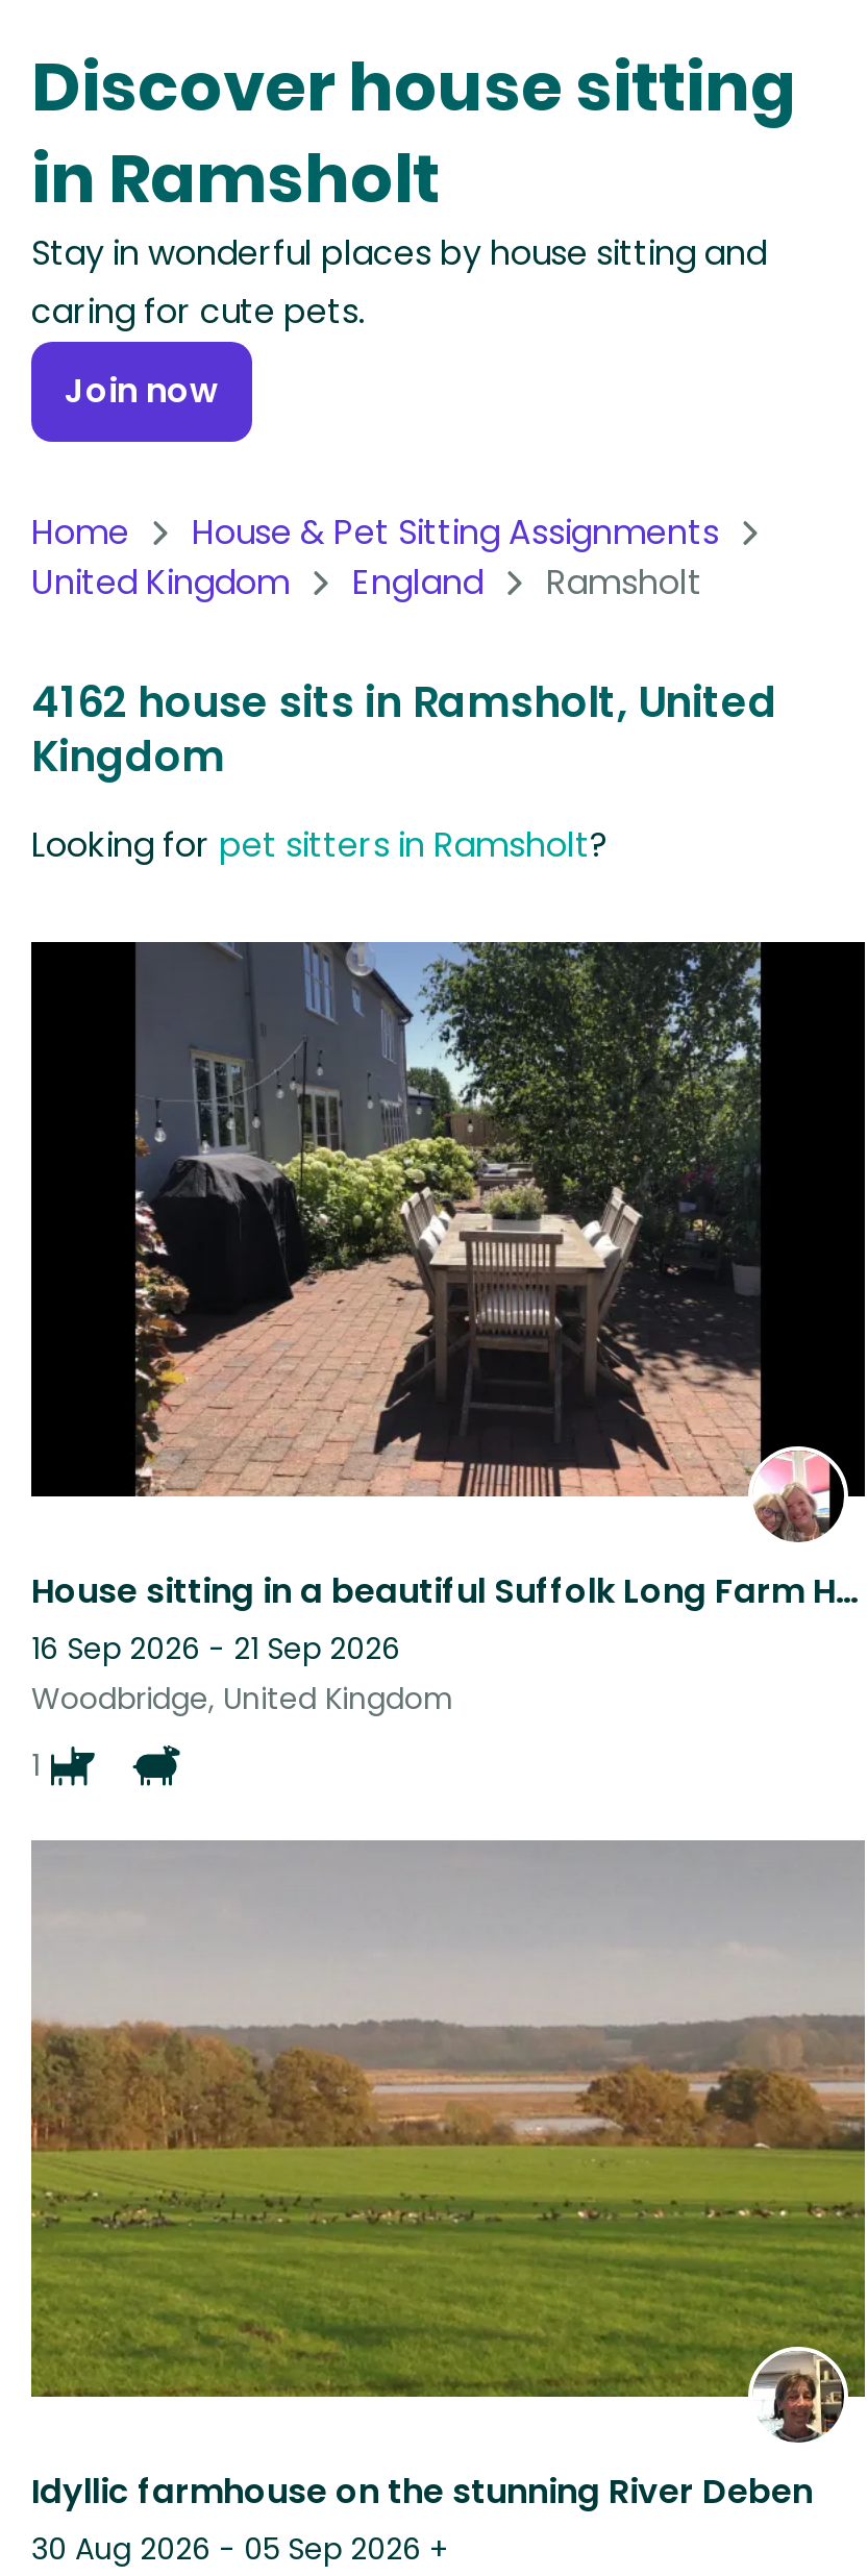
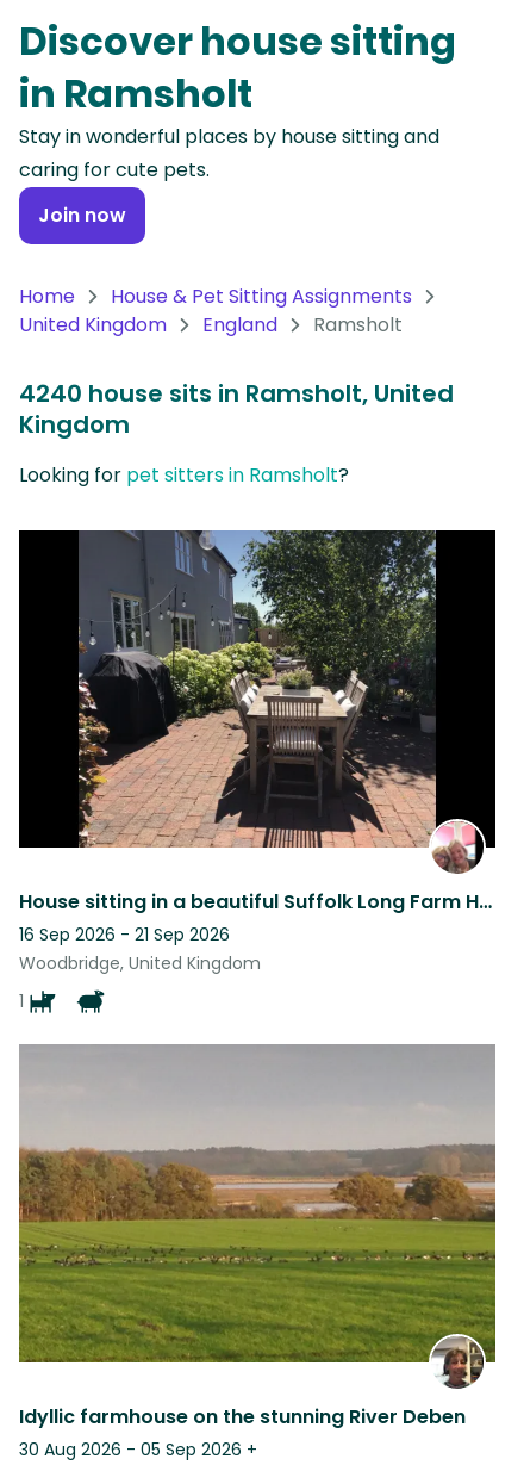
- 4162 house sits in Ramsholt, United
+ 4240 house sits in Ramsholt, United
